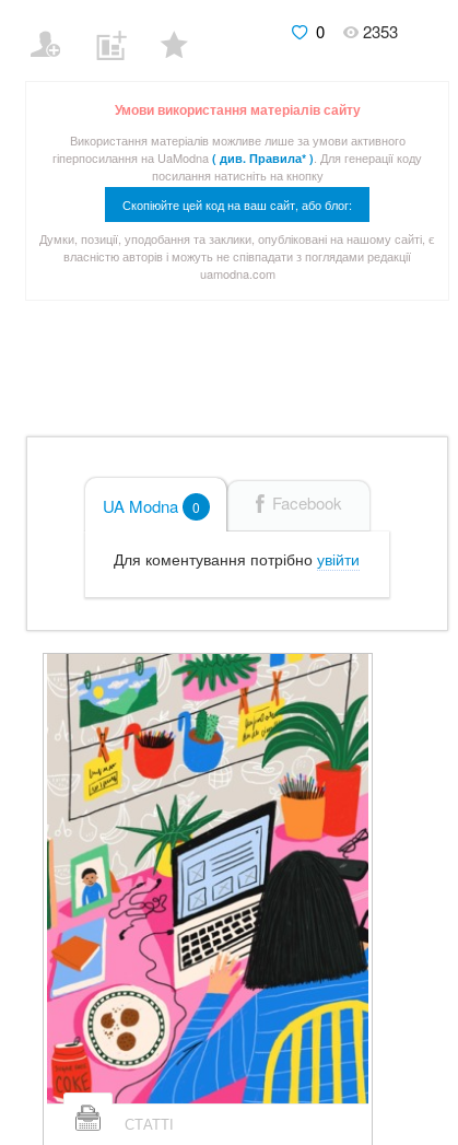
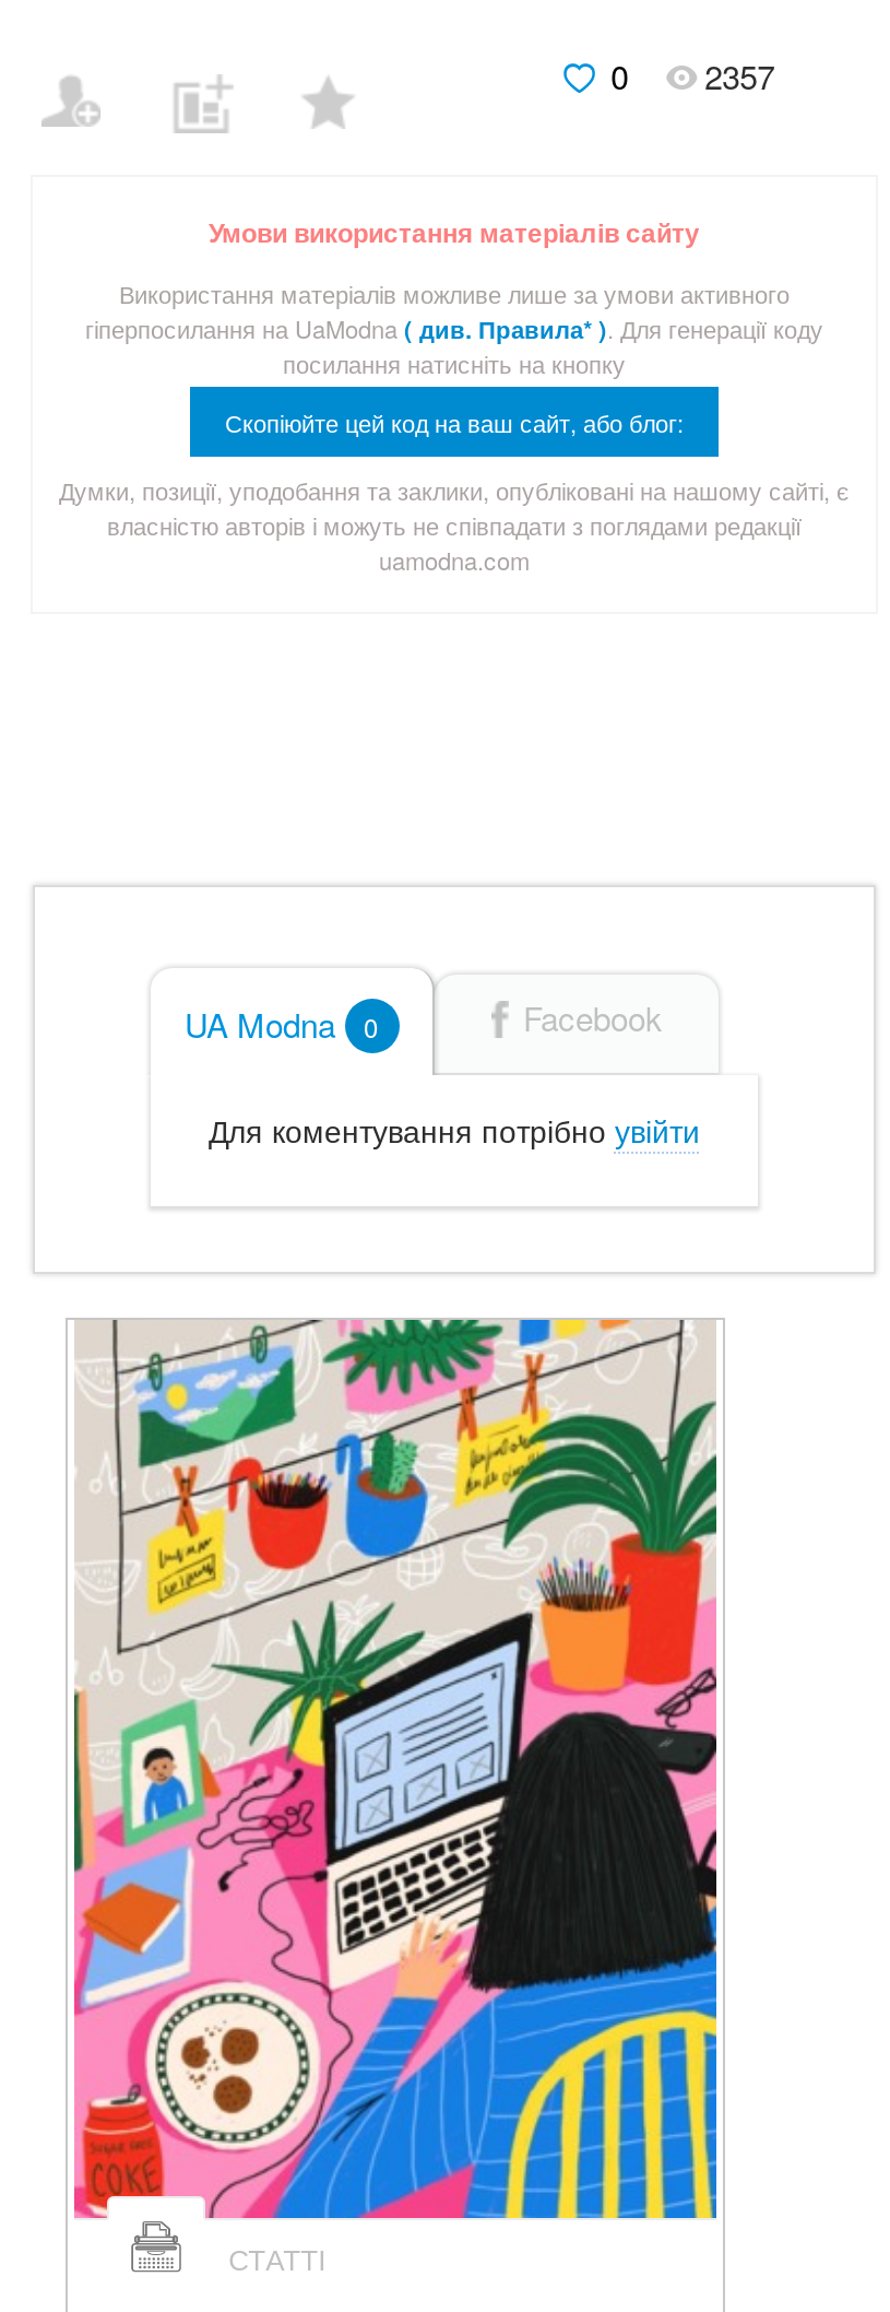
- 0 2353
+ 0 2357
